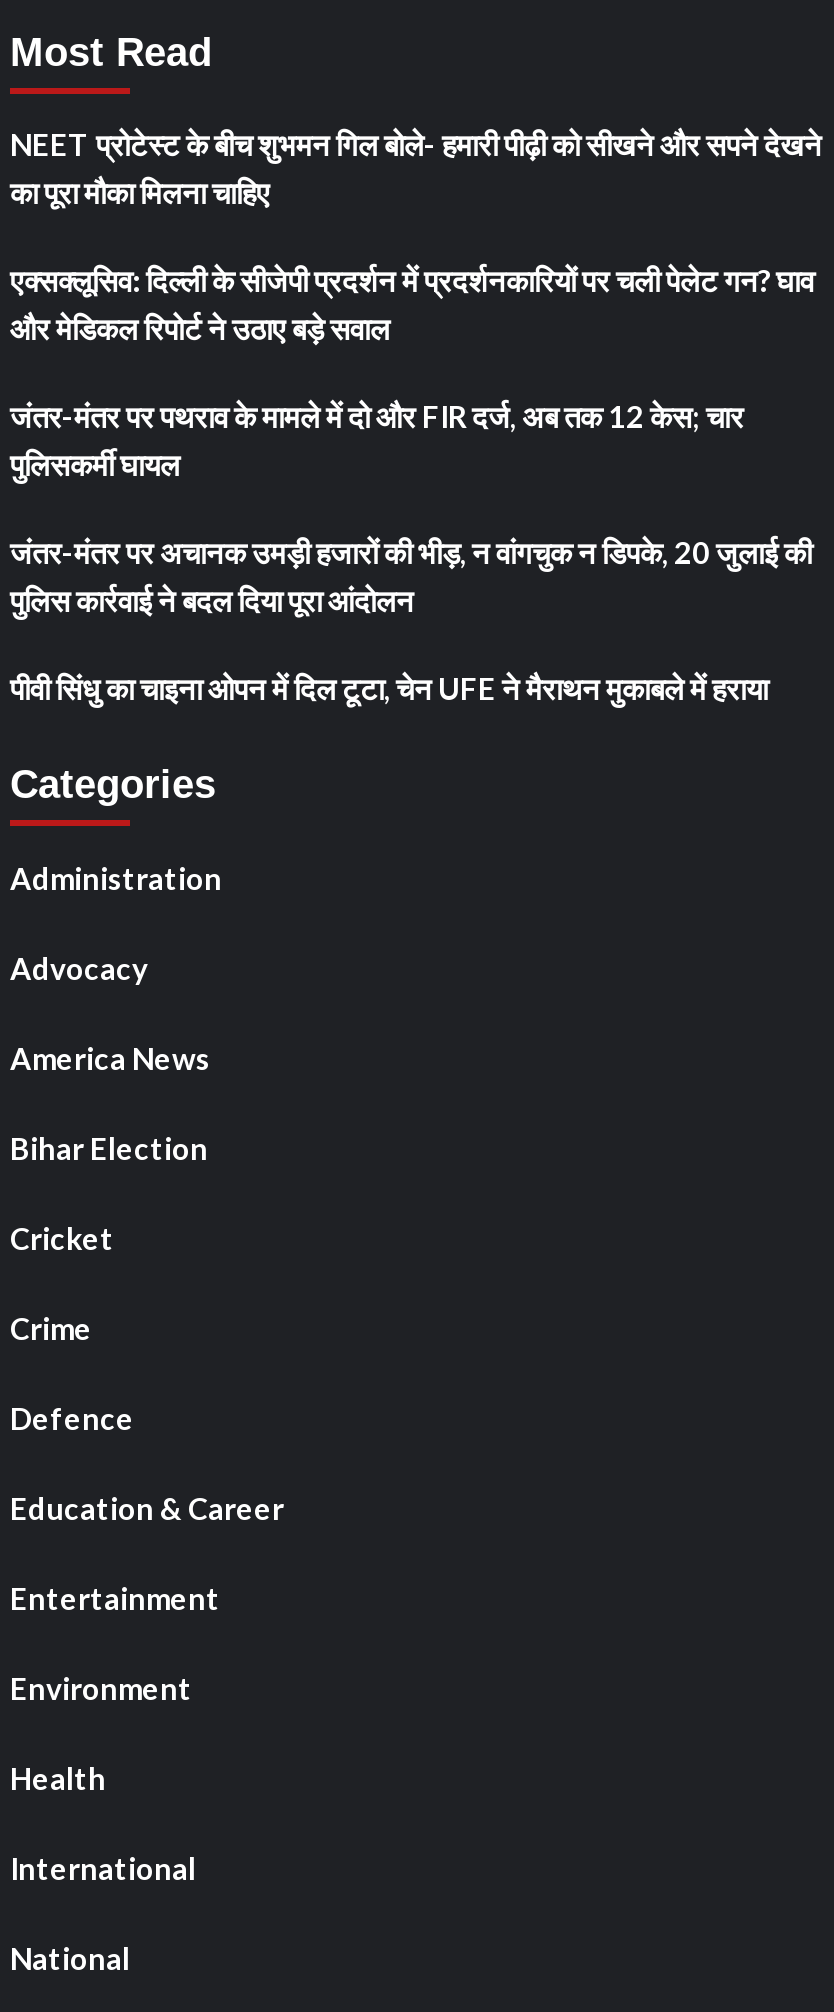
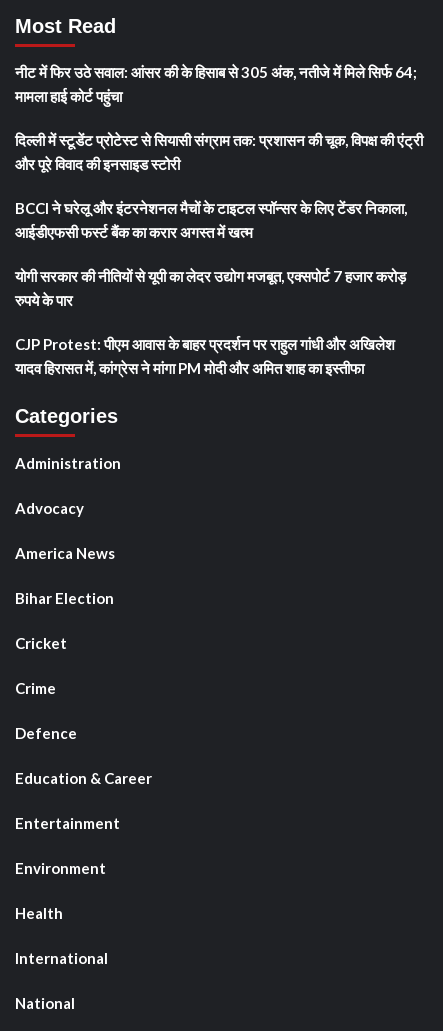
- NEET प्रोटेस्ट के बीच शुभमन गिल बोले- हमारी पीढ़ी को सीखने और सपने देखने
- का पूरा मौका मिलना चाहिए
+ नीट में फिर उठे सवाल: आंसर की के हिसाब से 305 अंक, नतीजे में मिले सिर्फ 64;
+ मामला हाई कोर्ट पहुंचा

- एक्सक्लूसिव: दिल्ली के सीजेपी प्रदर्शन में प्रदर्शनकारियों पर चली पेलेट गन? घाव
- और मेडिकल रिपोर्ट ने उठाए बड़े सवाल
+ दिल्ली में स्टूडेंट प्रोटेस्ट से सियासी संग्राम तक: प्रशासन की चूक, विपक्ष की एंट्री
+ और पूरे विवाद की इनसाइड स्टोरी

- जंतर-मंतर पर पथराव के मामले में दो और FIR दर्ज, अब तक 12 केस; चार
- पुलिसकर्मी घायल
+ BCCI ने घरेलू और इंटरनेशनल मैचों के टाइटल स्पॉन्सर के लिए टेंडर निकाला,
+ आईडीएफसी फर्स्ट बैंक का करार अगस्त में खत्म

- जंतर-मंतर पर अचानक उमड़ी हजारों की भीड़, न वांगचुक न डिपके, 20 जुलाई की
- पुलिस कार्रवाई ने बदल दिया पूरा आंदोलन
+ योगी सरकार की नीतियों से यूपी का लेदर उद्योग मजबूत, एक्सपोर्ट 7 हजार करोड़
+ रुपये के पार

- पीवी सिंधु का चाइना ओपन में दिल टूटा, चेन UFE ने मैराथन मुकाबले में हराया
+ CJP Protest: पीएम आवास के बाहर प्रदर्शन पर राहुल गांधी और अखिलेश
+ यादव हिरासत में, कांग्रेस ने मांगा PM मोदी और अमित शाह का इस्तीफा
